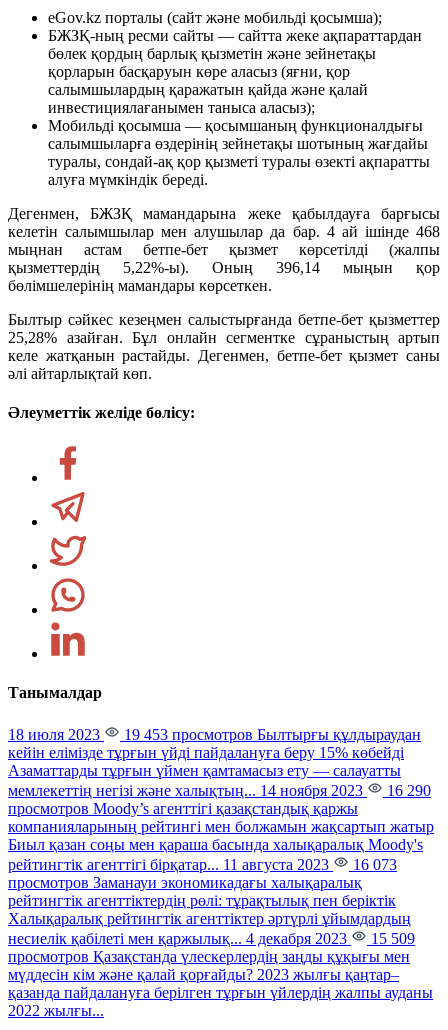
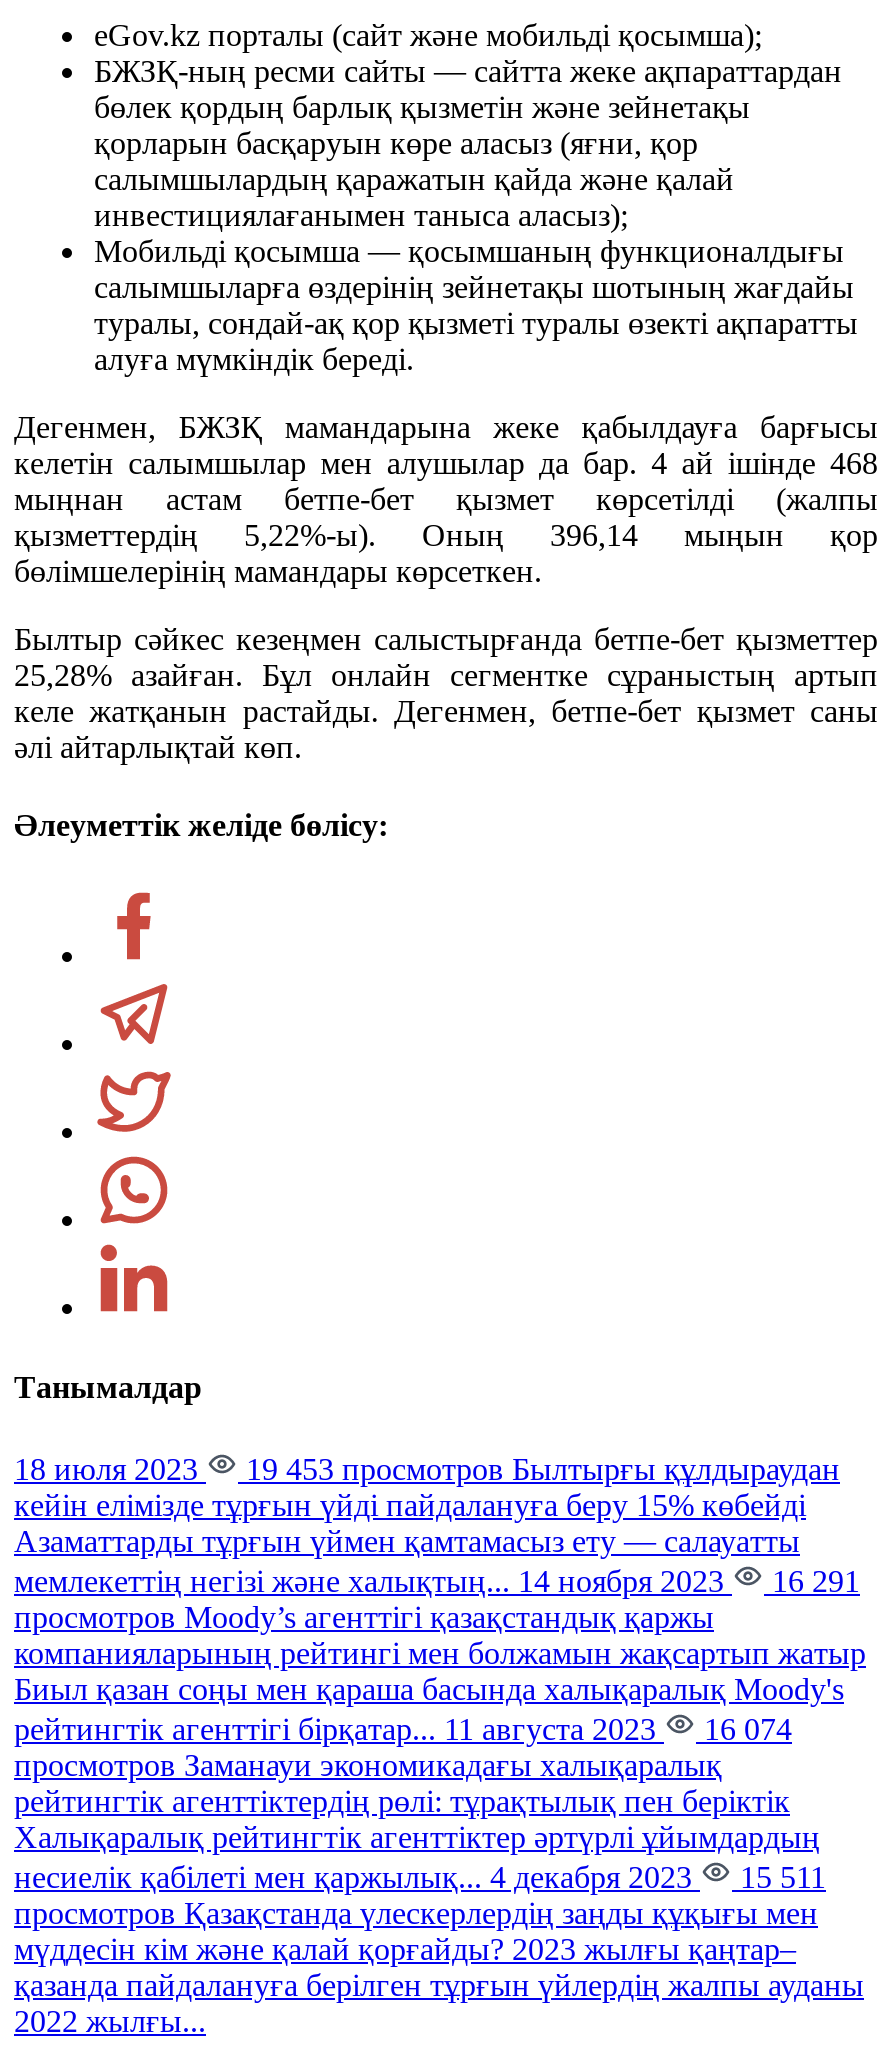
- мемлекеттің негізі және халықтың... 14 ноября 2023 16 290
+ мемлекеттің негізі және халықтың... 14 ноября 2023 16 291

- рейтингтік агенттігі бірқатар... 11 августа 2023 16 073
+ рейтингтік агенттігі бірқатар... 11 августа 2023 16 074

- несиелік қабілеті мен қаржылық... 4 декабря 2023 15 509
+ несиелік қабілеті мен қаржылық... 4 декабря 2023 15 511
